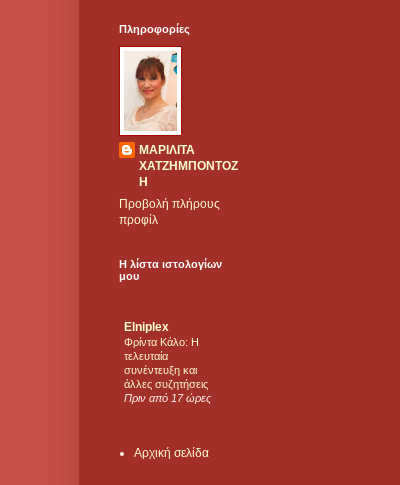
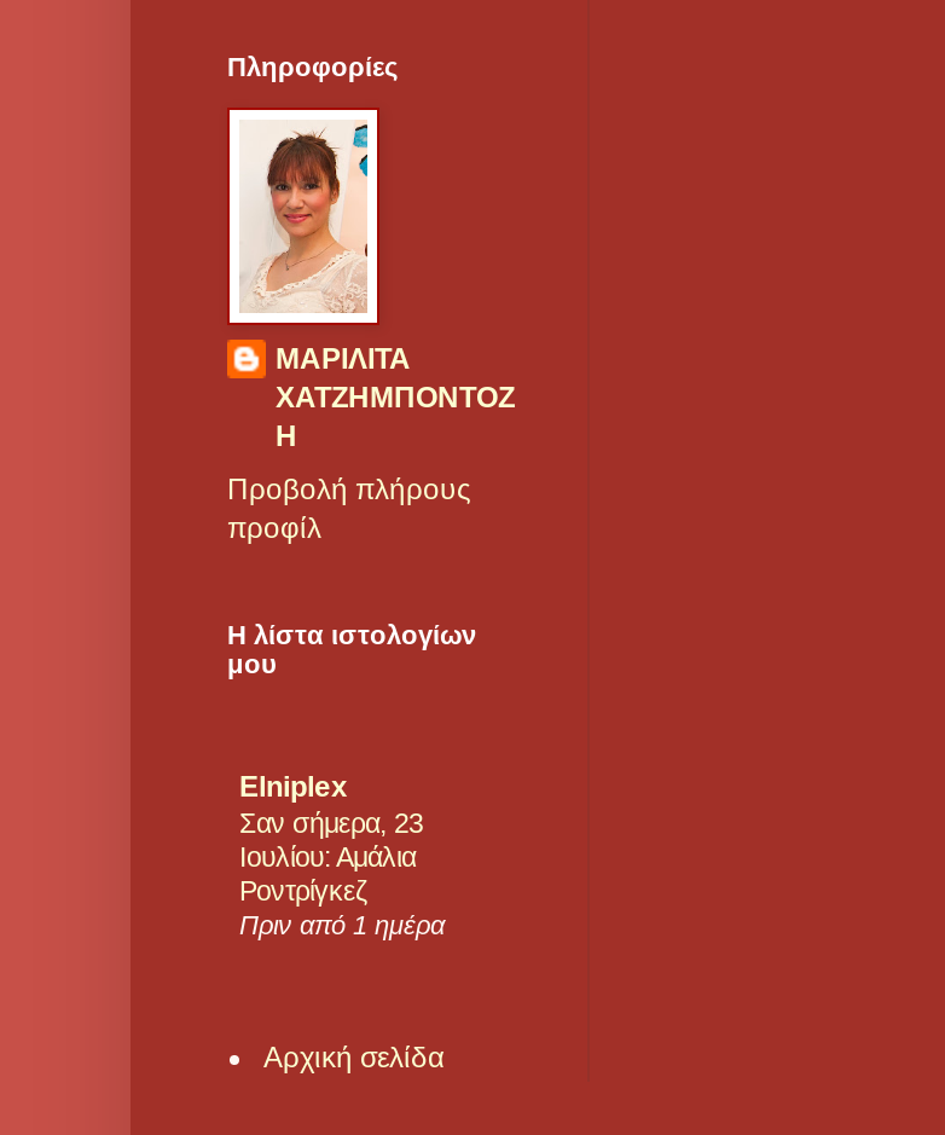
- Φρίντα Κάλο: Η
- τελευταία
- συνέντευξη και
- άλλες συζητήσεις
- Πριν από 17 ώρες
+ Σαν σήμερα, 23
+ Ιουλίου: Αμάλια
+ Ροντρίγκεζ
+ Πριν από 1 ημέρα
